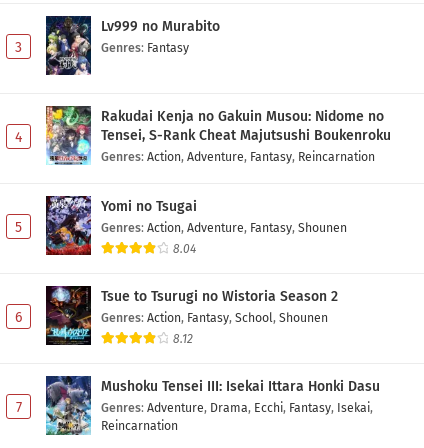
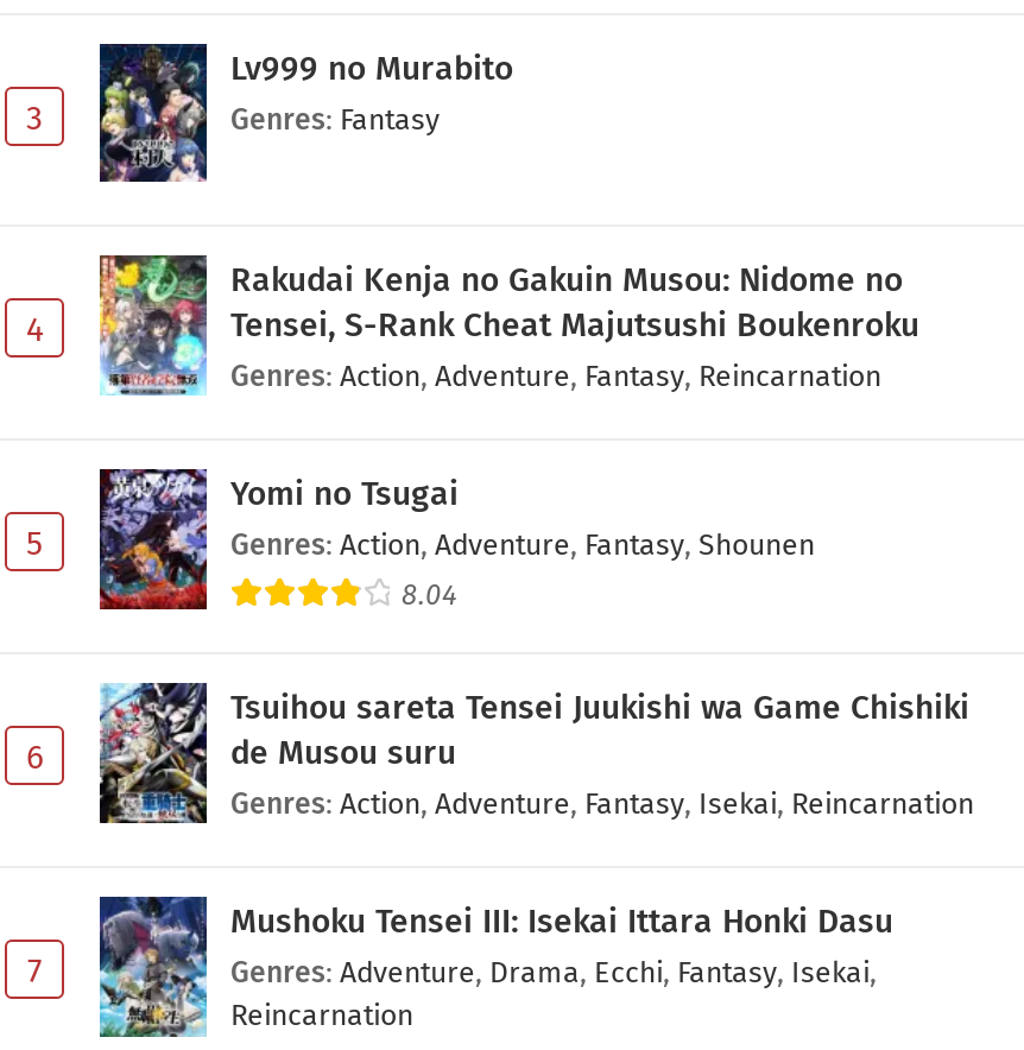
- [image]
- Tsue to Tsurugi no Wistoria Season 2
- Genres: Action, Fantasy, School, Shounen
- 8.12
+ [image]
+ Tsuihou sareta Tensei Juukishi wa Game Chishiki
+ de Musou suru
+ Genres: Action, Adventure, Fantasy, Isekai, Reincarnation
